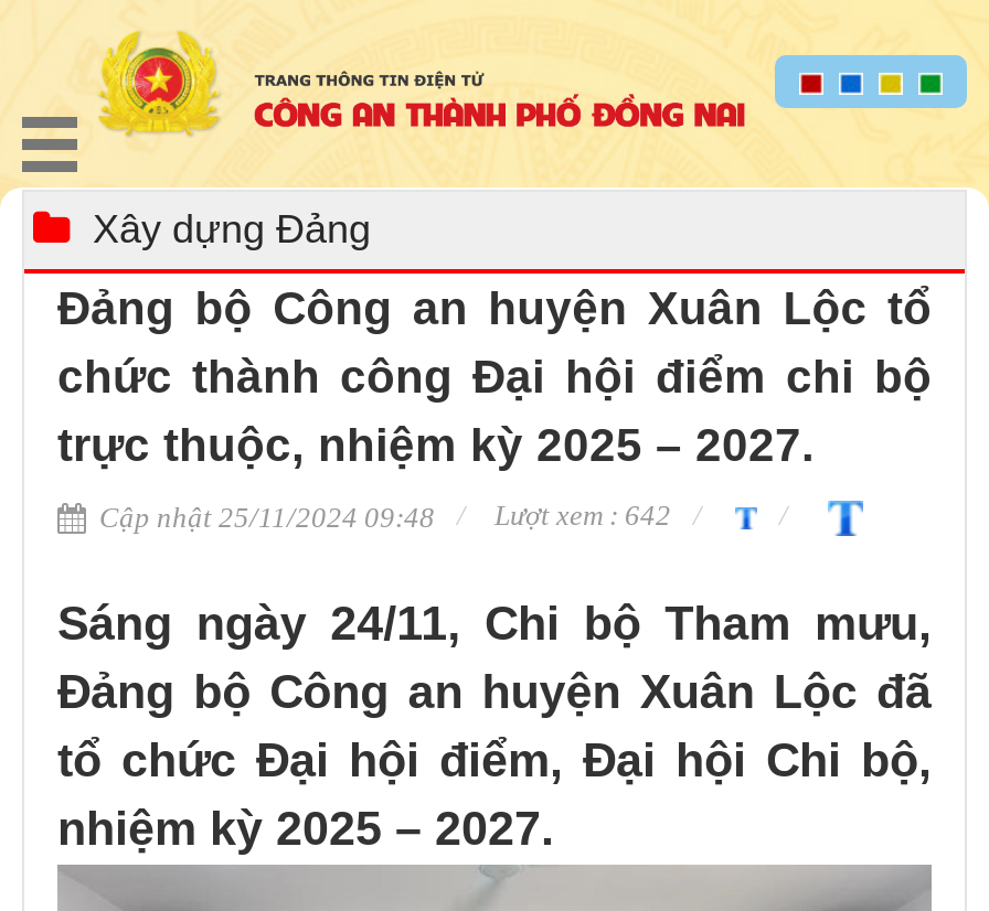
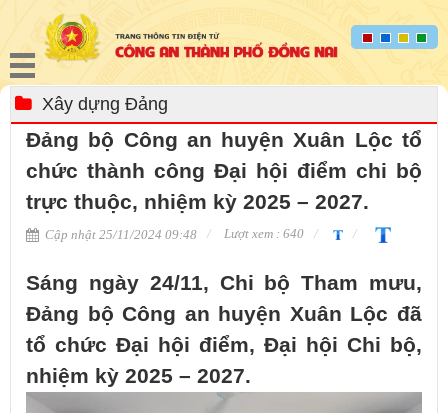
- Cập nhật 25/11/2024 09:48 Lượt xem : 642
+ Cập nhật 25/11/2024 09:48 Lượt xem : 640
